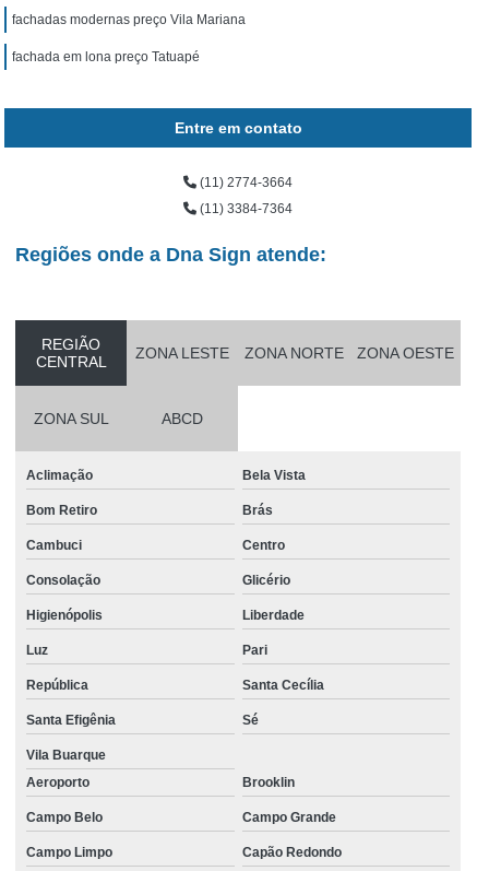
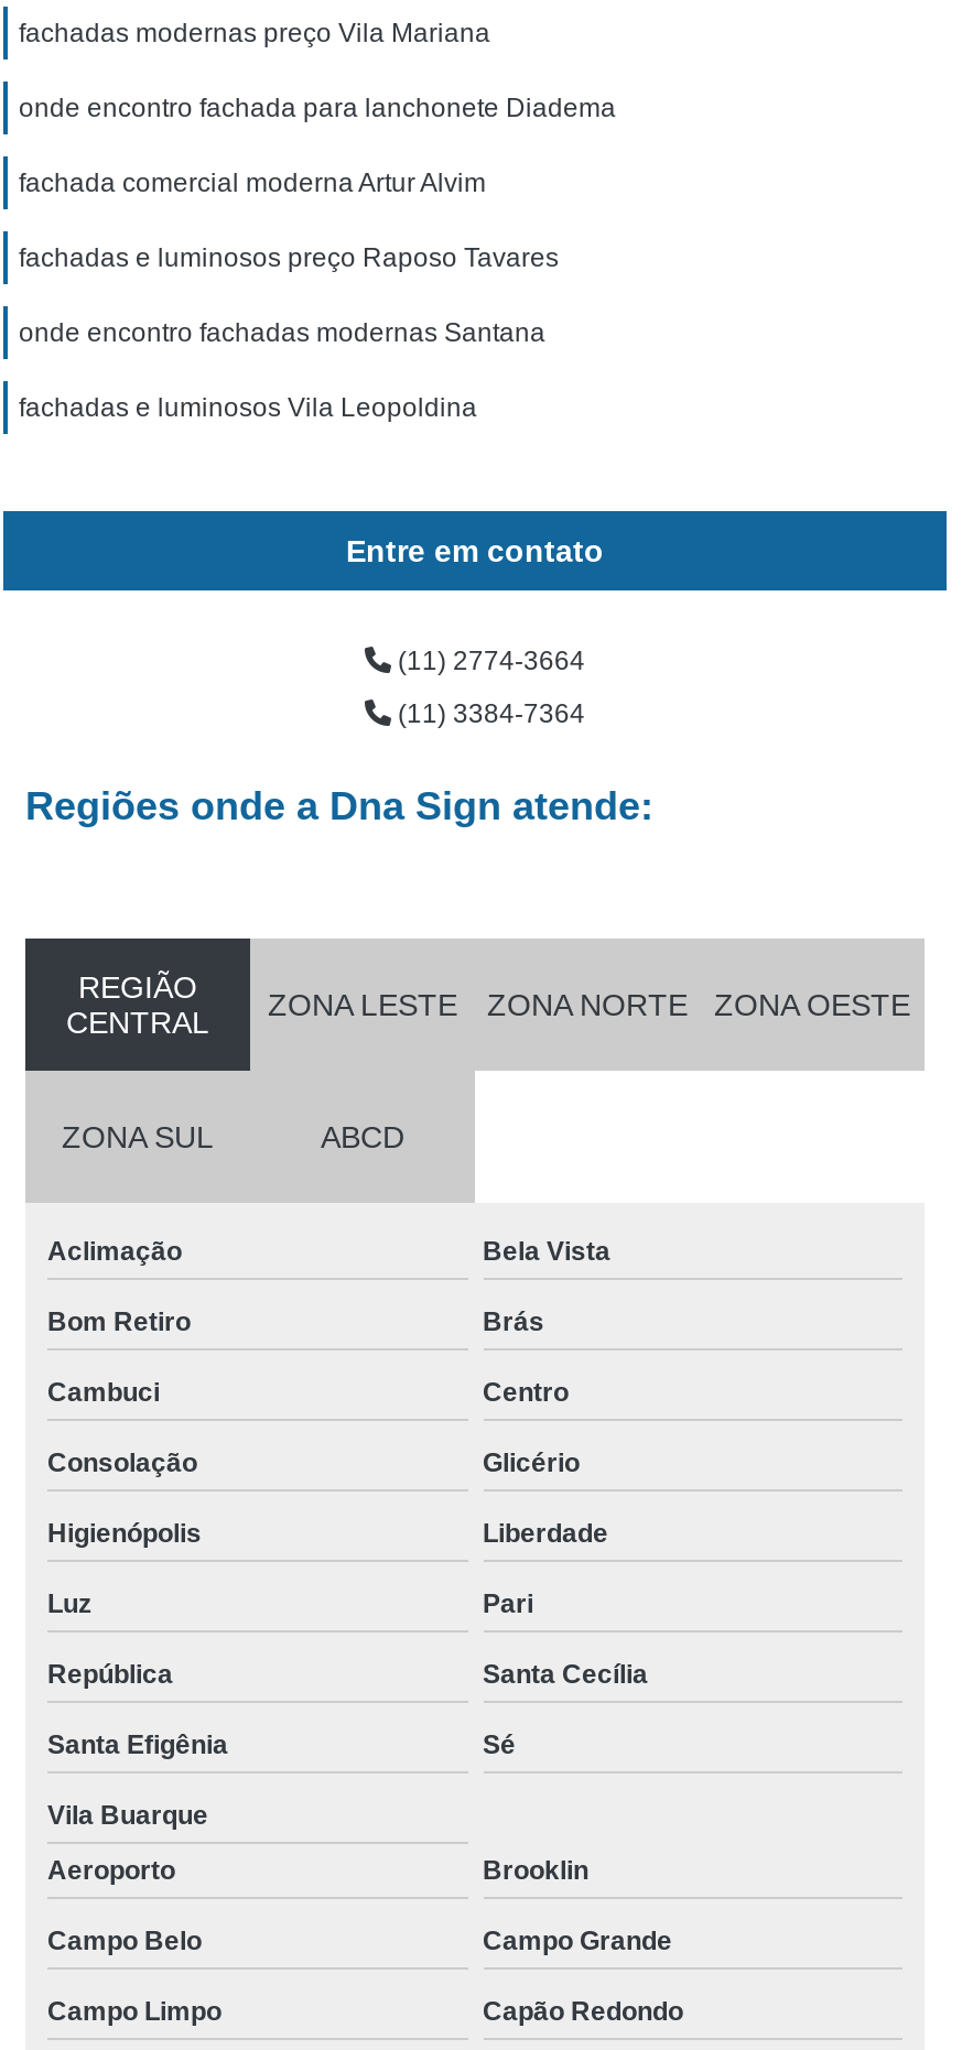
- fachada em lona preço Tatuapé
+ onde encontro fachada para lanchonete Diadema
+ fachada comercial moderna Artur Alvim
+ fachadas e luminosos preço Raposo Tavares
+ onde encontro fachadas modernas Santana
+ fachadas e luminosos Vila Leopoldina
